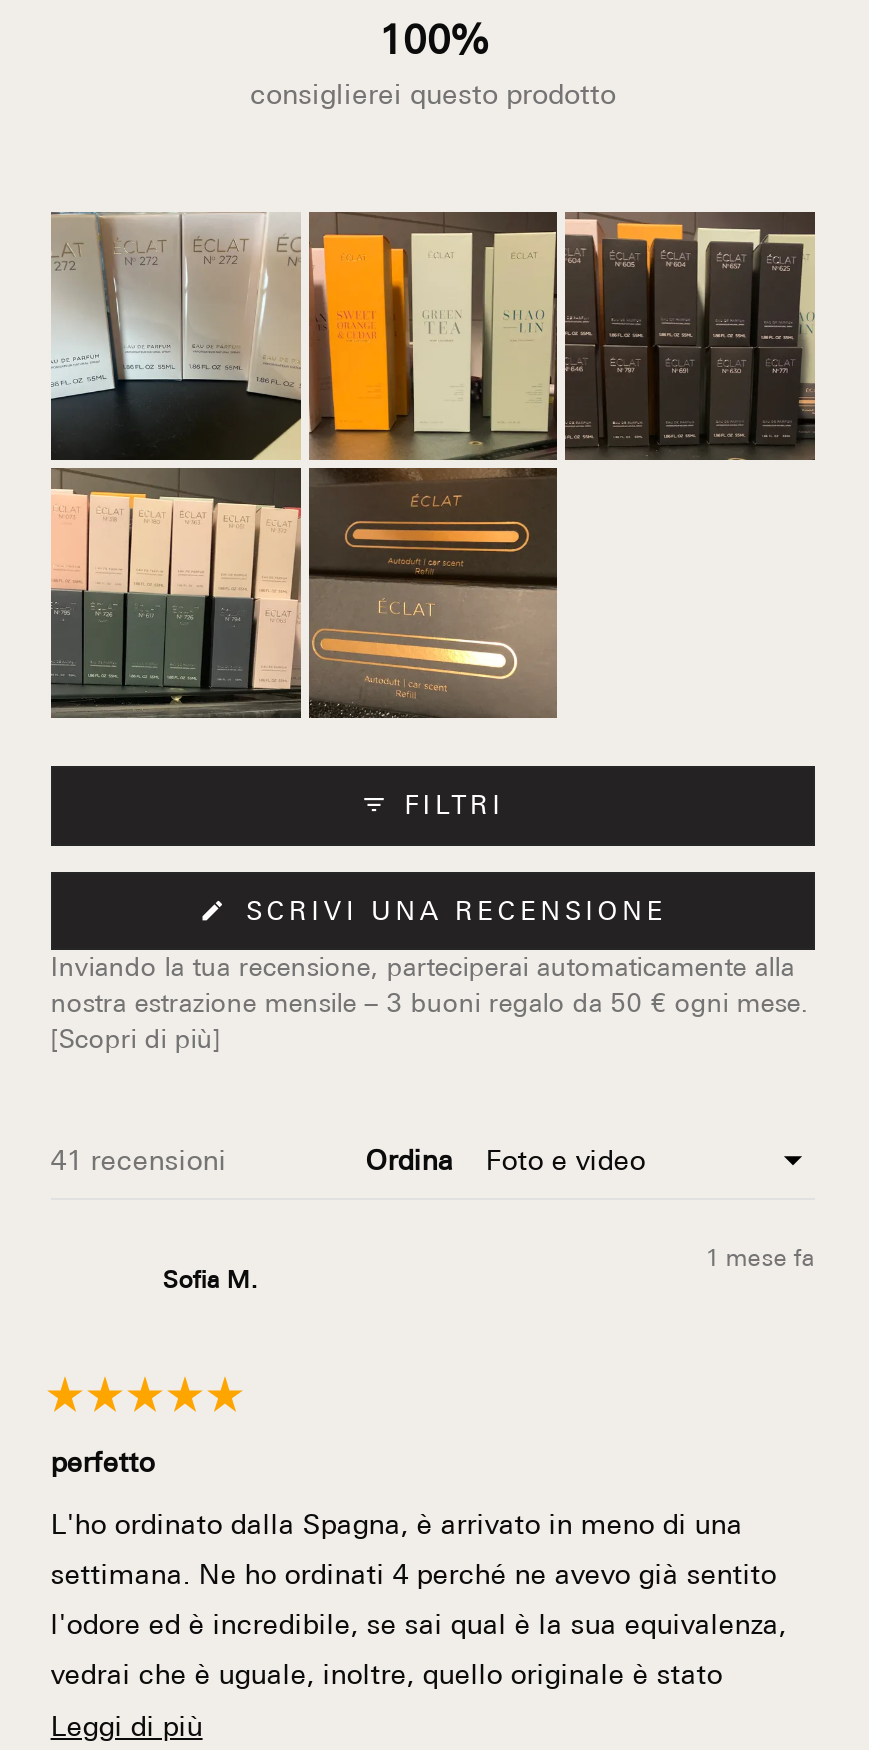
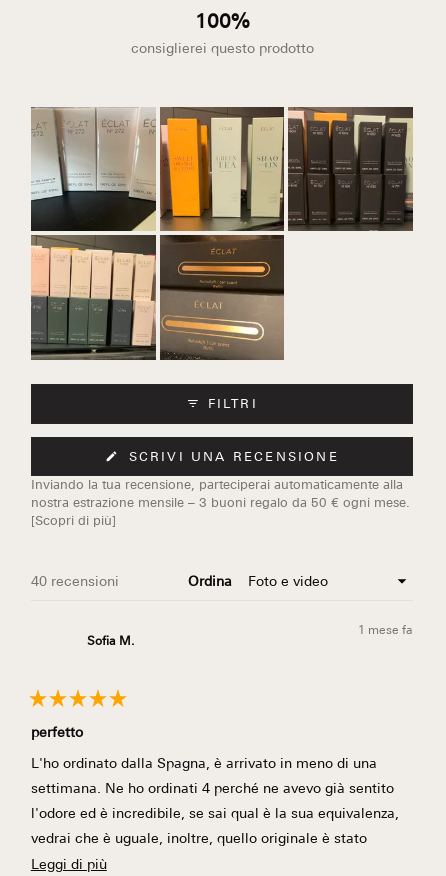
- 41 recensioni
+ 40 recensioni
